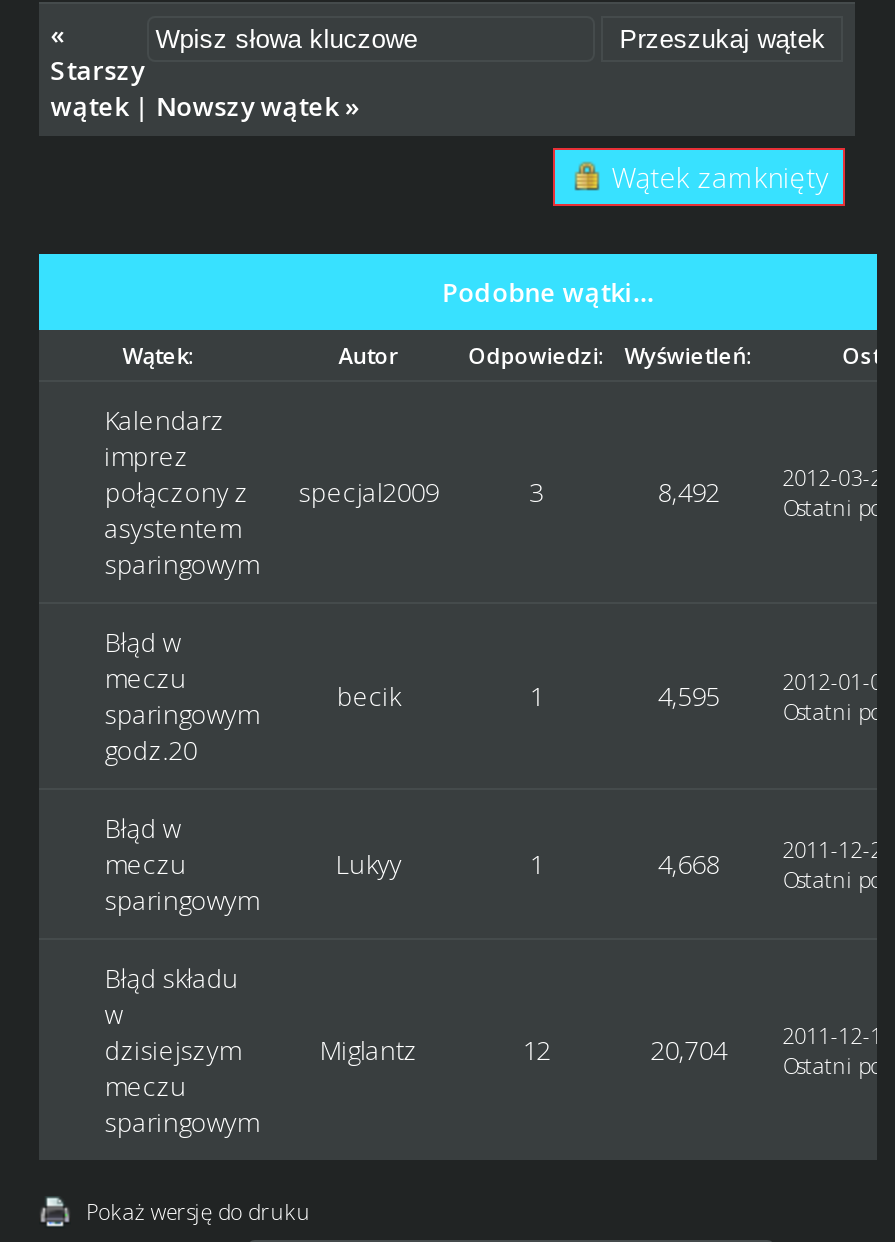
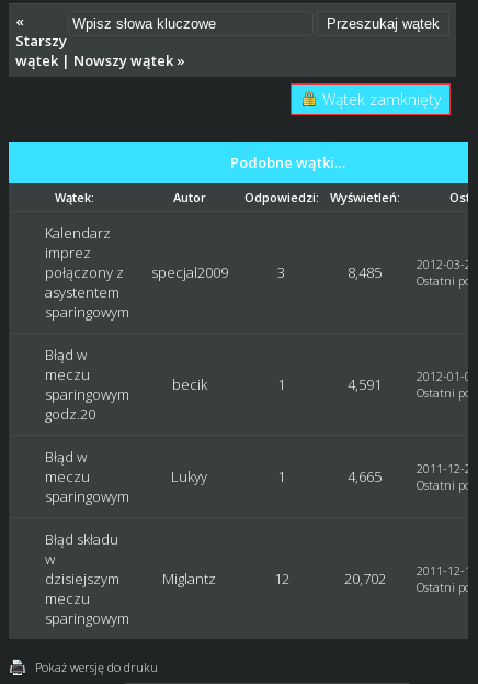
- 8,492
+ 8,485

- 4,595
+ 4,591

- 4,668
+ 4,665

- 20,704
+ 20,702
